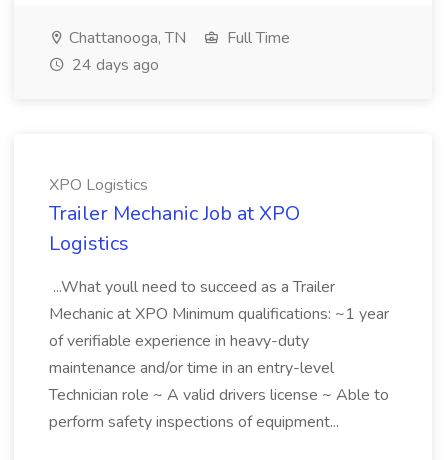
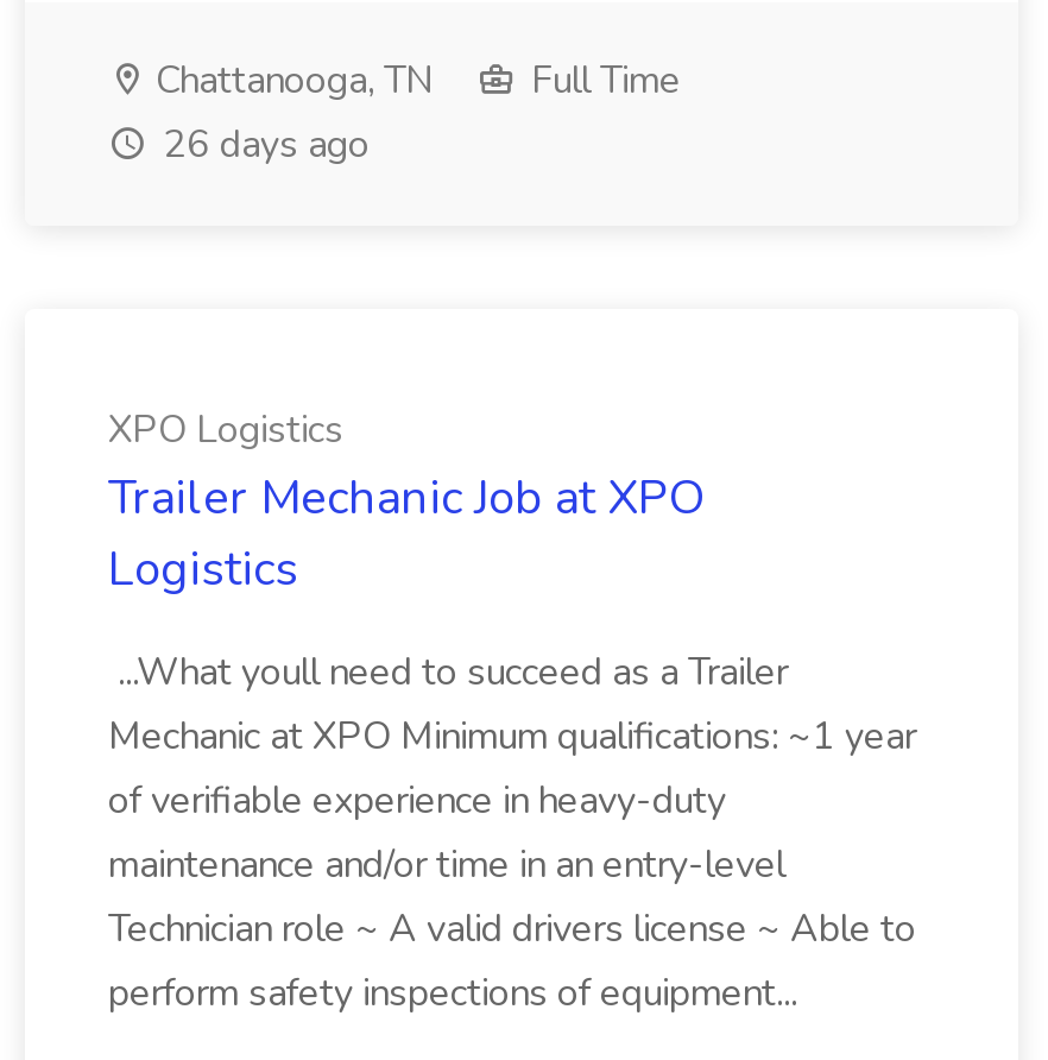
- 24 days ago
+ 26 days ago
